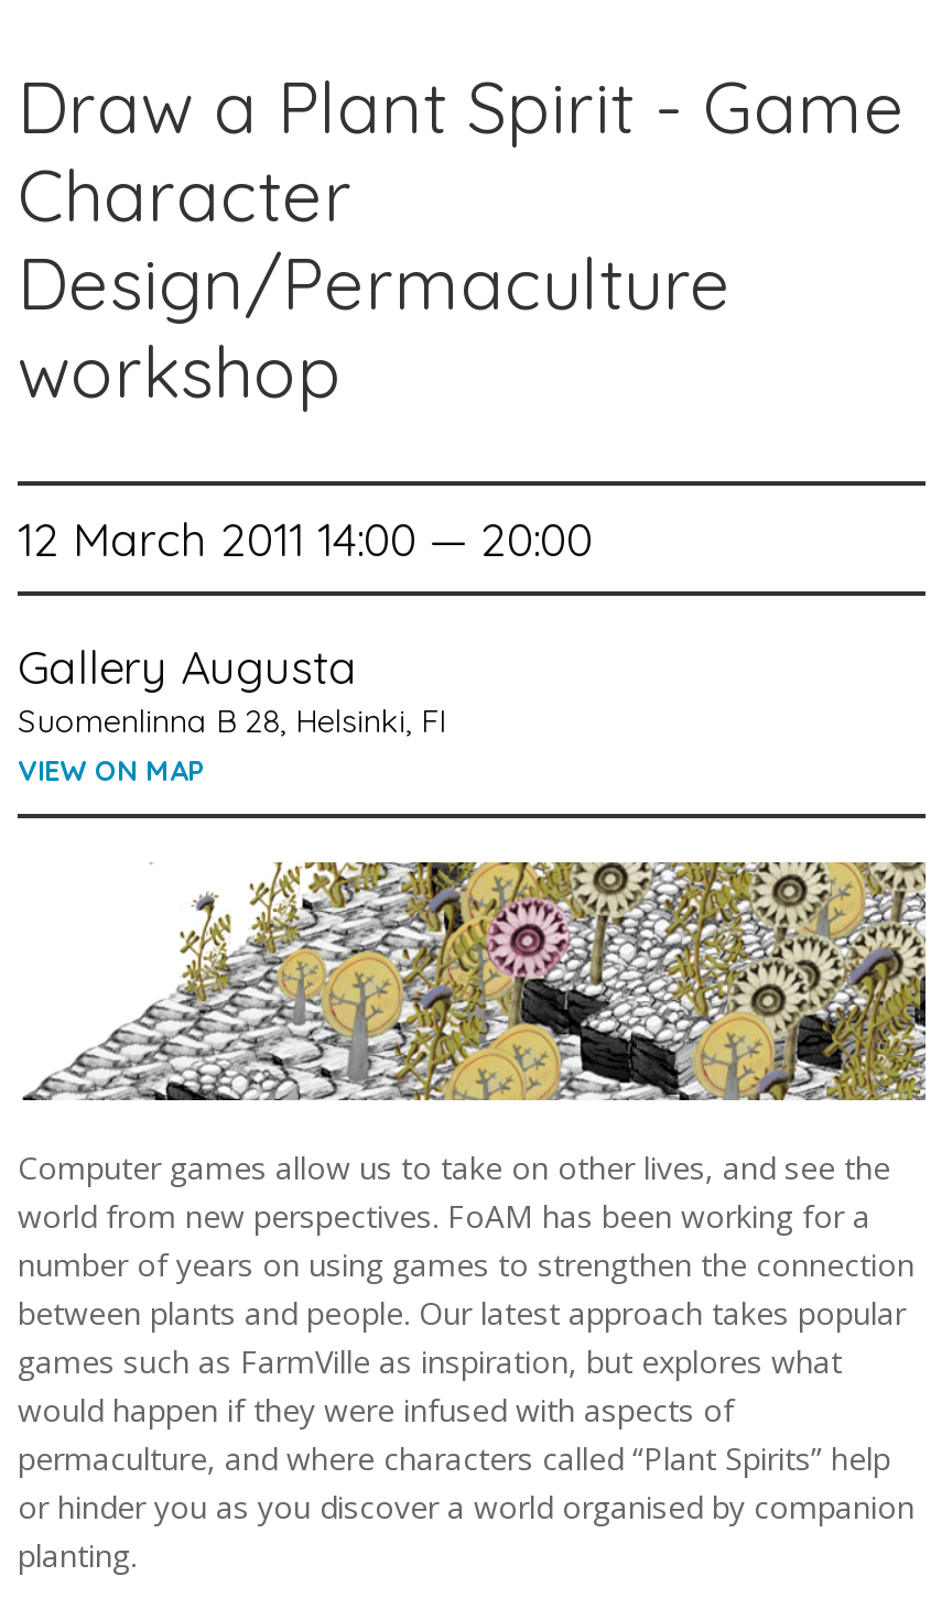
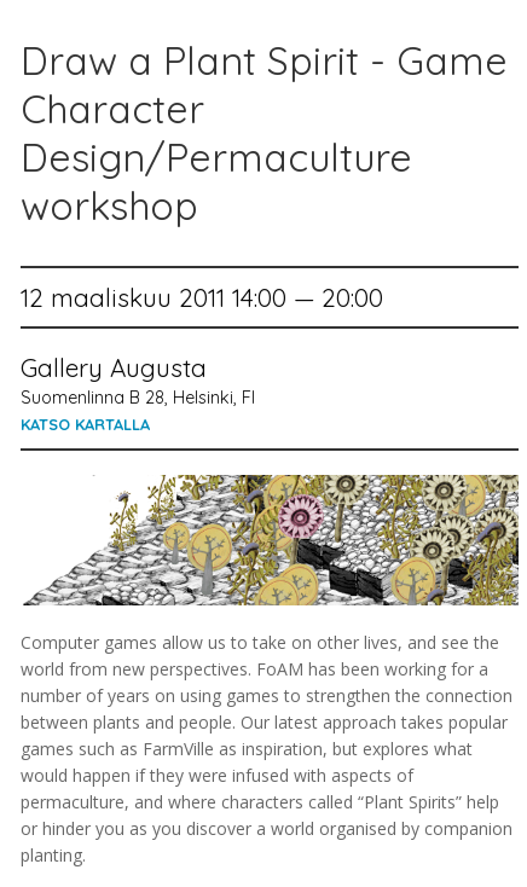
- 12 March 2011 14:00 — 20:00
+ 12 maaliskuu 2011 14:00 — 20:00

- VIEW ON MAP
+ KATSO KARTALLA
